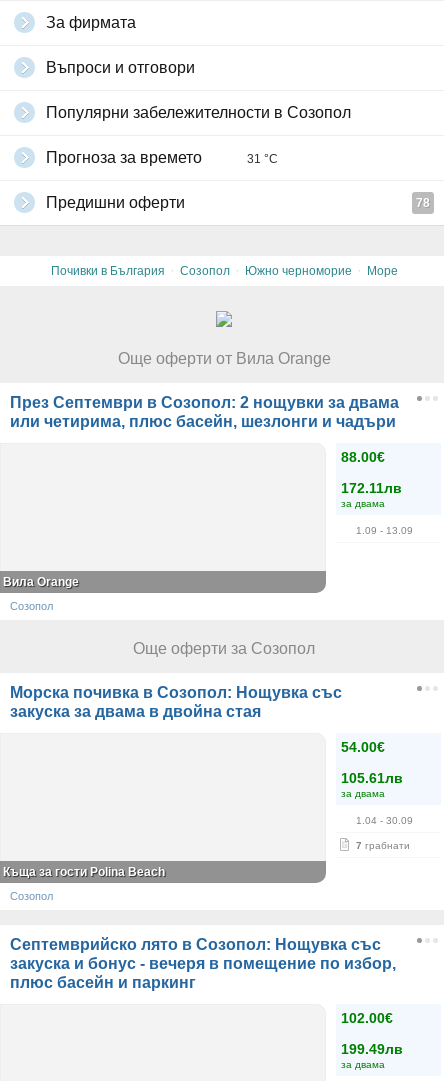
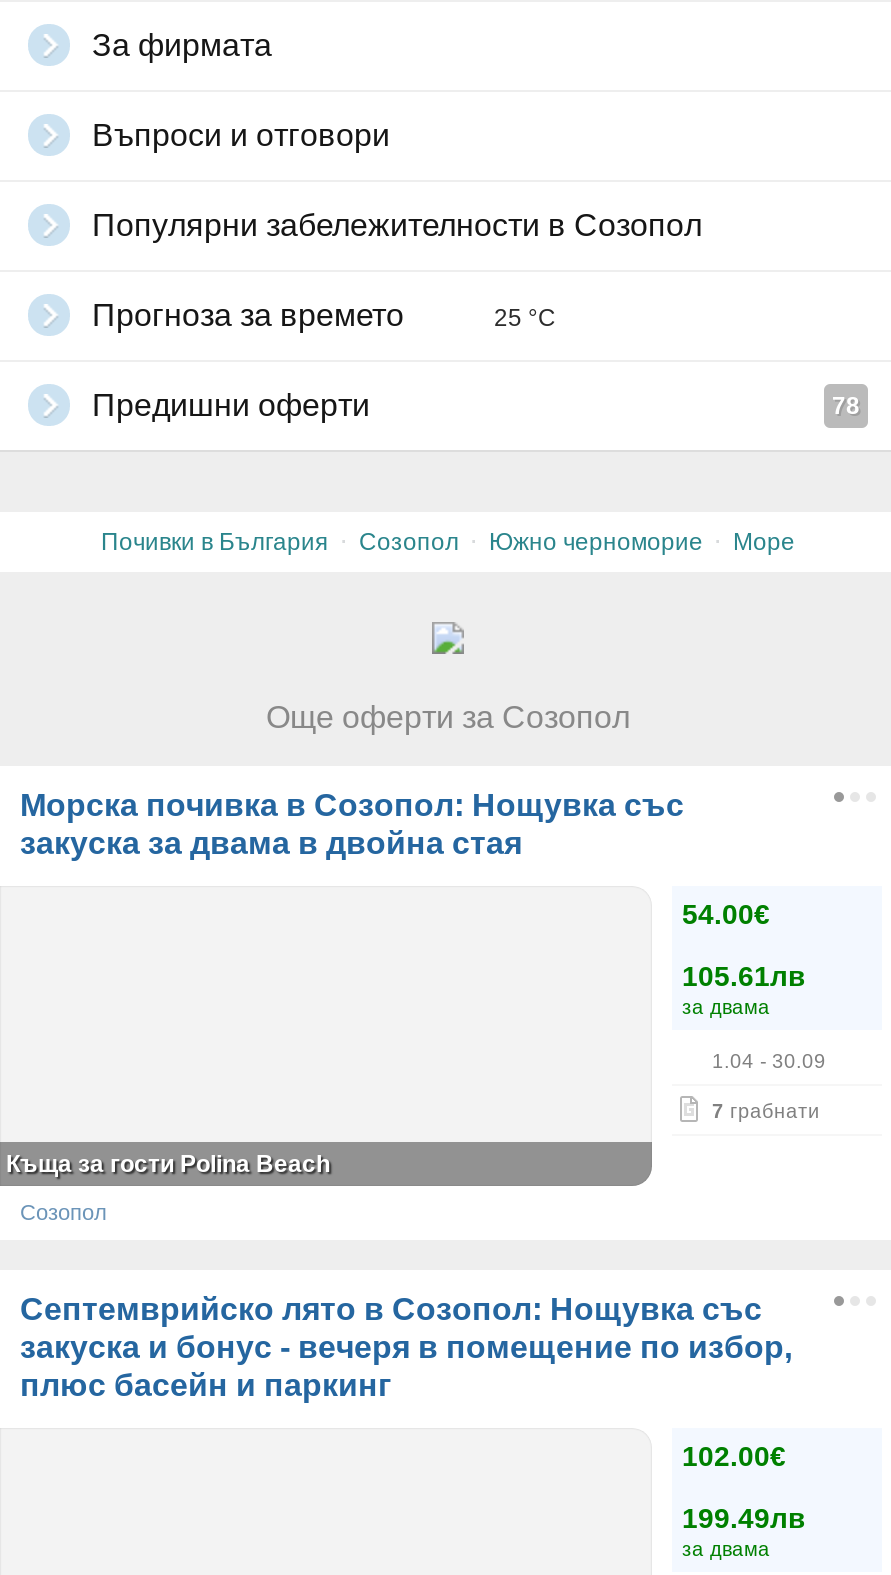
- 31 °C
+ 25 °C

- Още оферти от Вила Orange
- През Септември в Созопол: 2 нощувки за двама
- или четирима, плюс басейн, шезлонги и чадъри
- 88.00€
- 172.11лв
- за двама
- 1.09 - 13.09

- Вила Orange
- Созопол
